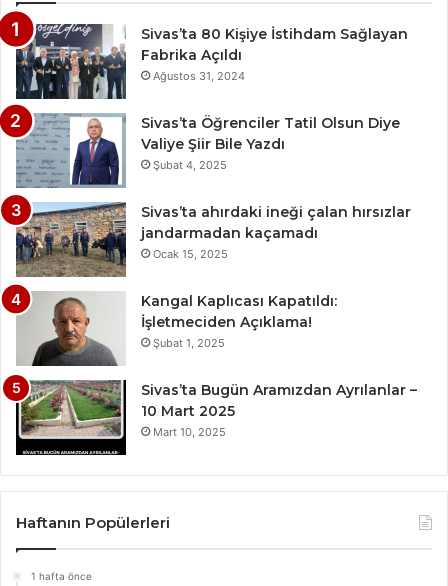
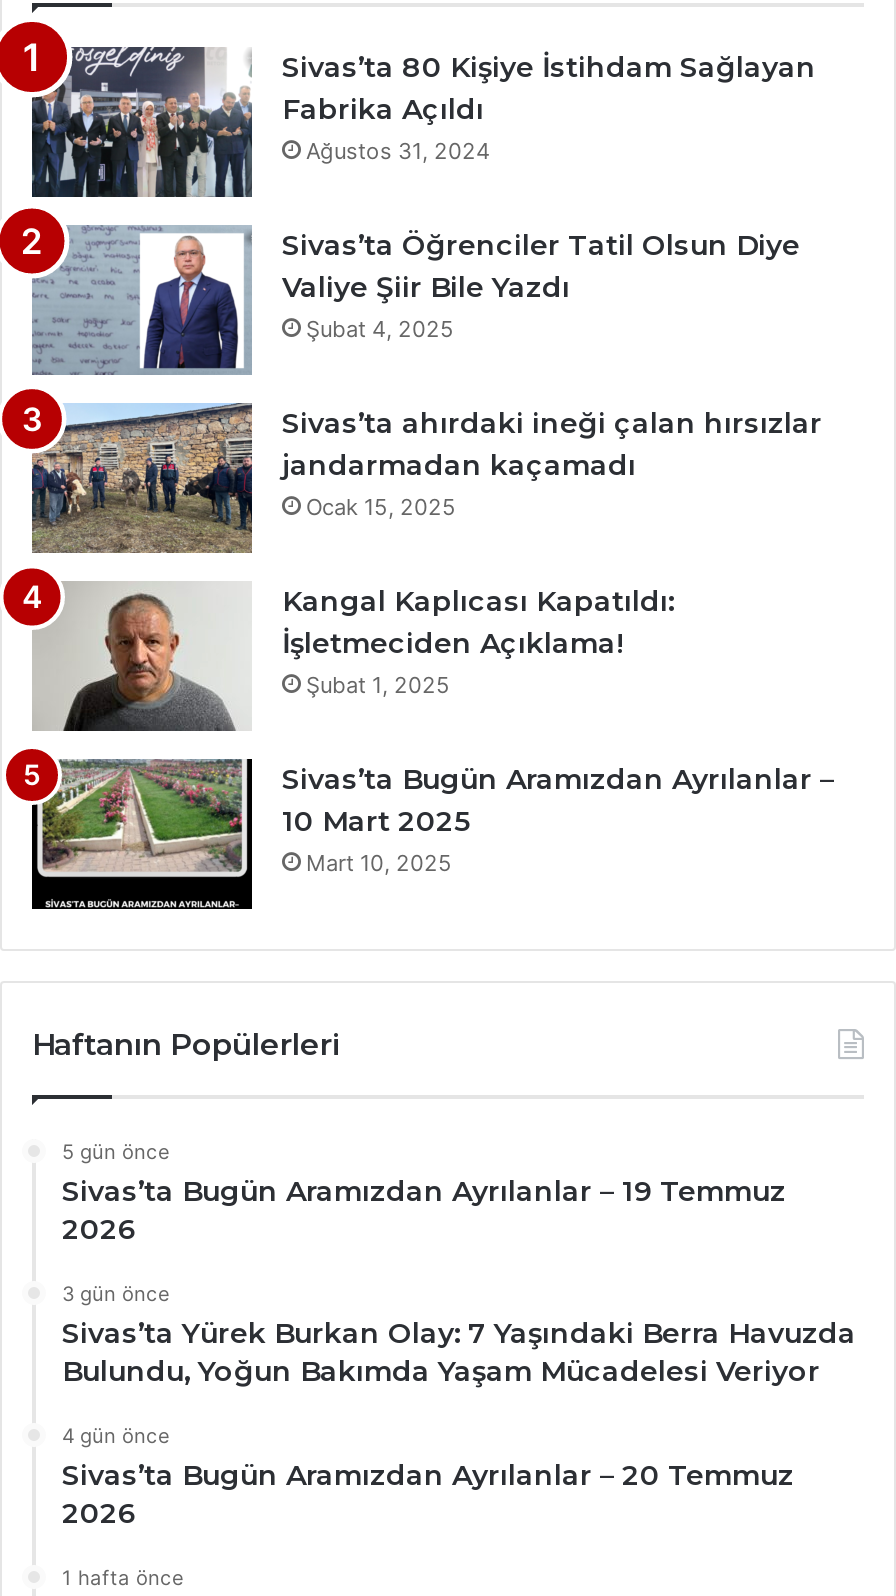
+ 5 gün önce
+ Sivas’ta Bugün Aramızdan Ayrılanlar – 19 Temmuz
+ 2026
+ 3 gün önce
+ Sivas’ta Yürek Burkan Olay: 7 Yaşındaki Berra Havuzda
+ Bulundu, Yoğun Bakımda Yaşam Mücadelesi Veriyor
+ 4 gün önce
+ Sivas’ta Bugün Aramızdan Ayrılanlar – 20 Temmuz
+ 2026
